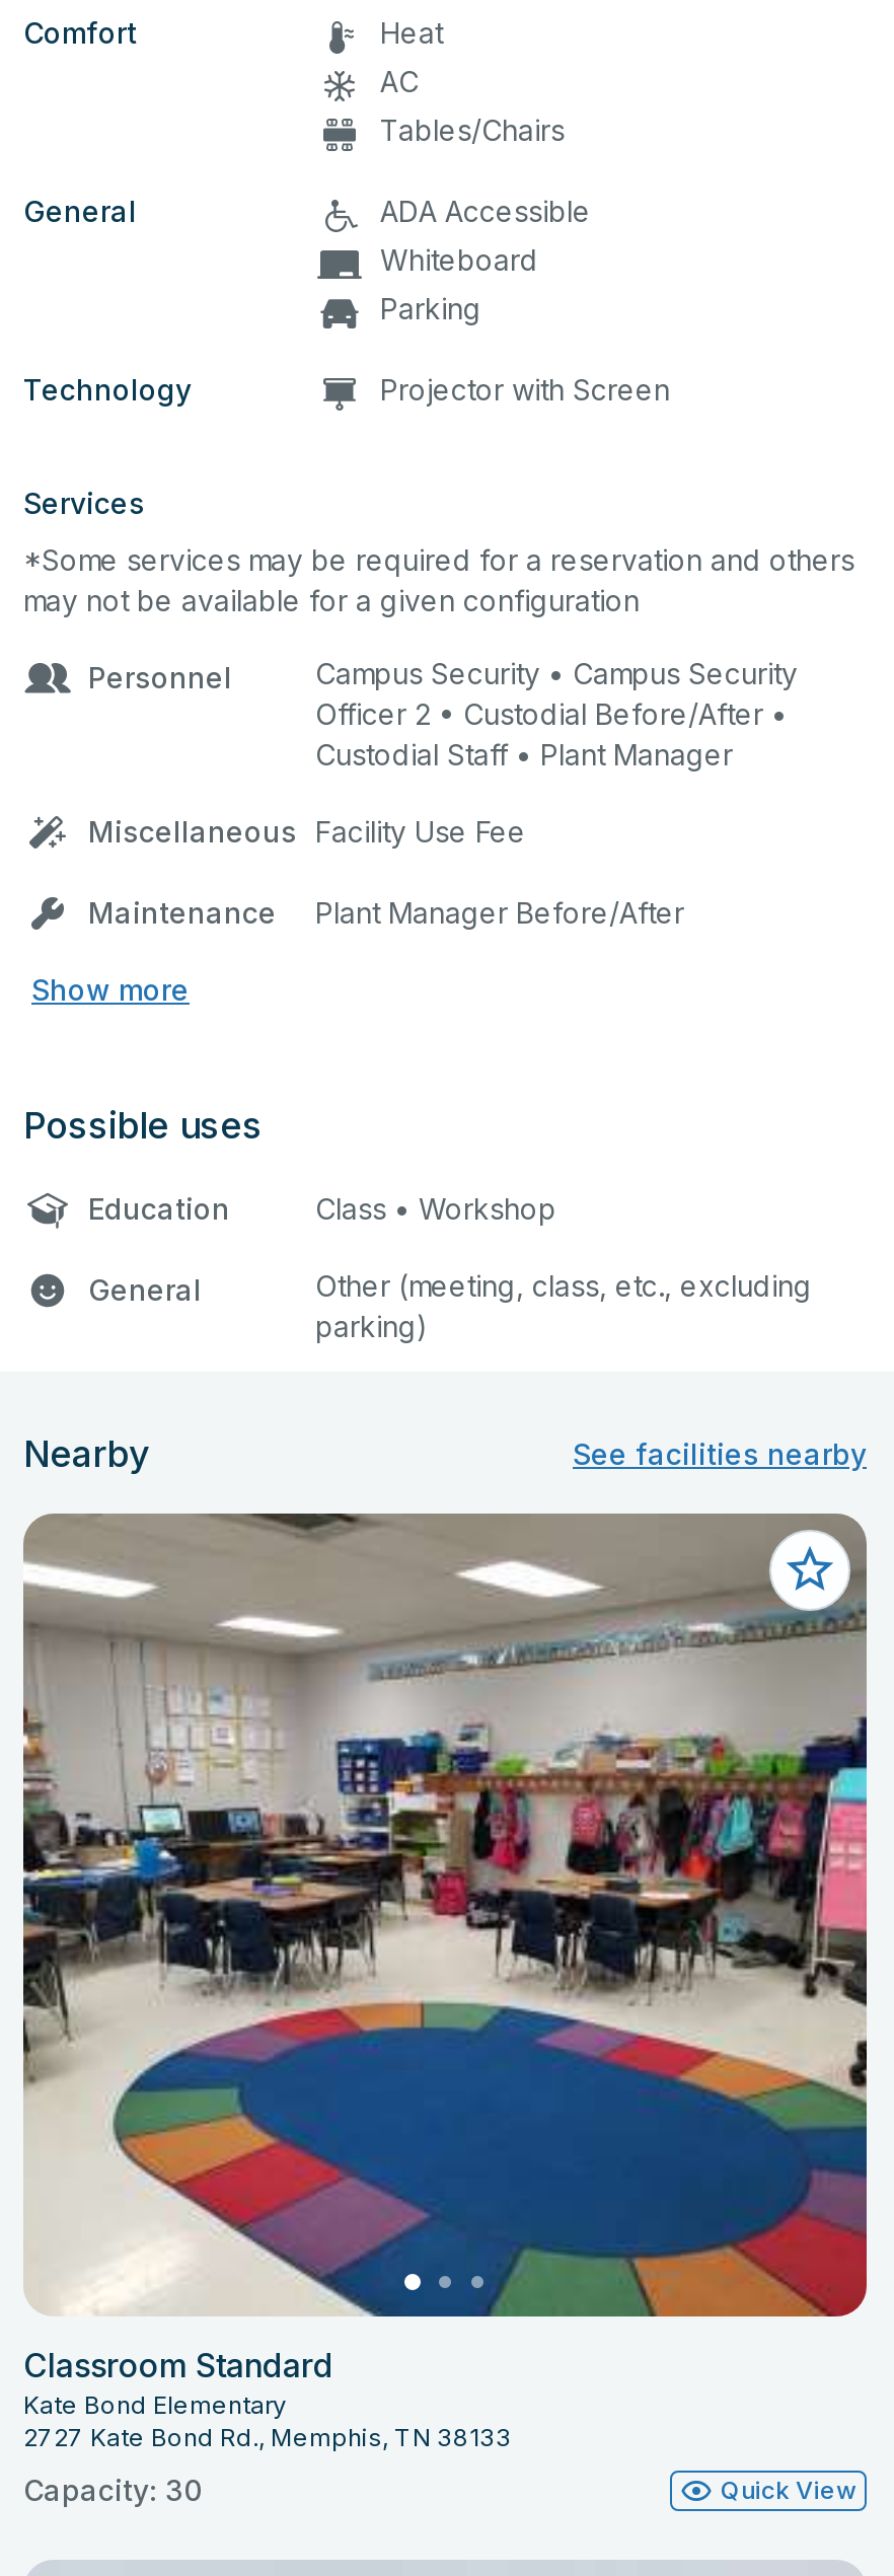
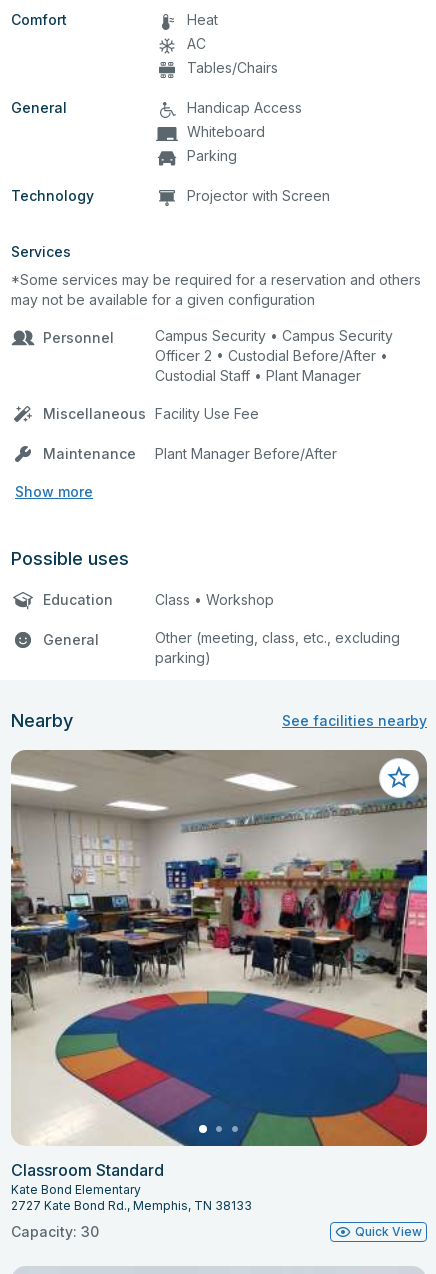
- ADA Accessible
+ Handicap Access
